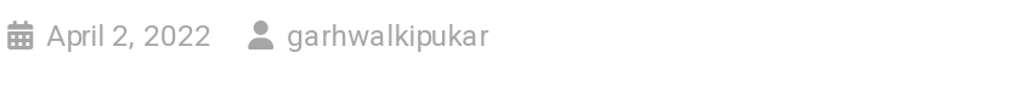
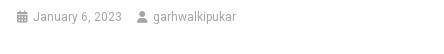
- April 2, 2022
+ January 6, 2023
